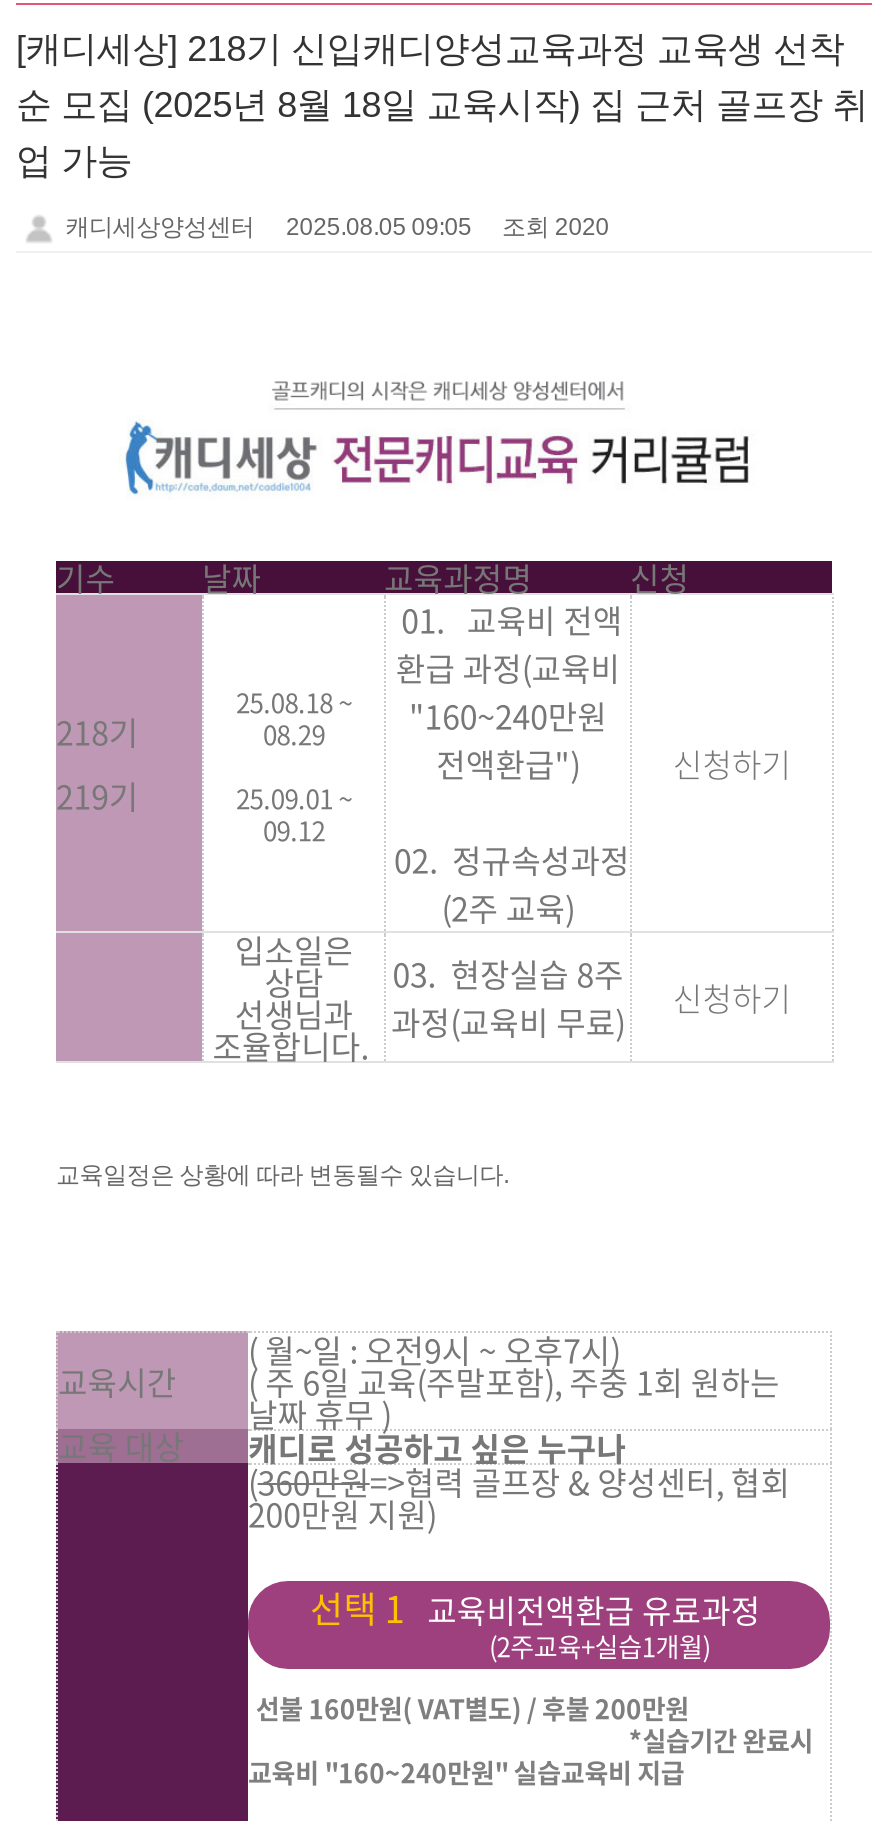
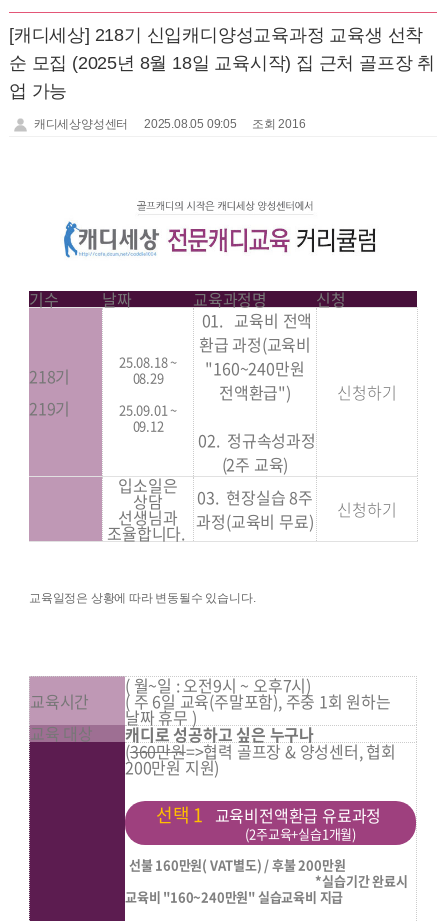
- 캐디세상양성센터 2025.08.05 09:05 조회 2020
+ 캐디세상양성센터 2025.08.05 09:05 조회 2016
